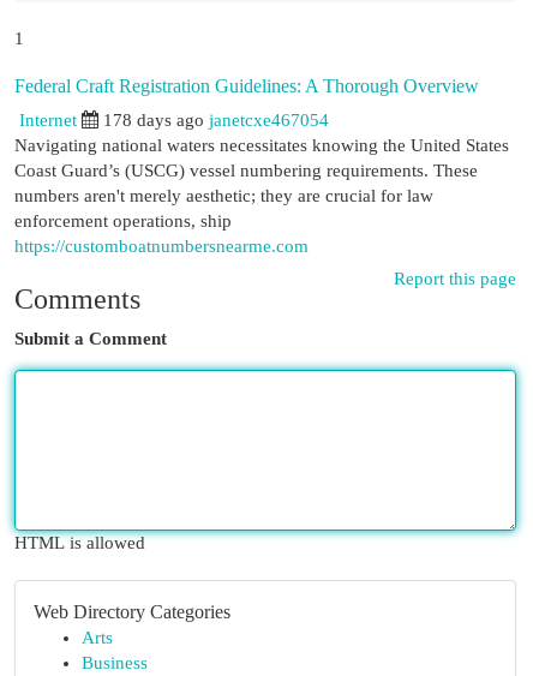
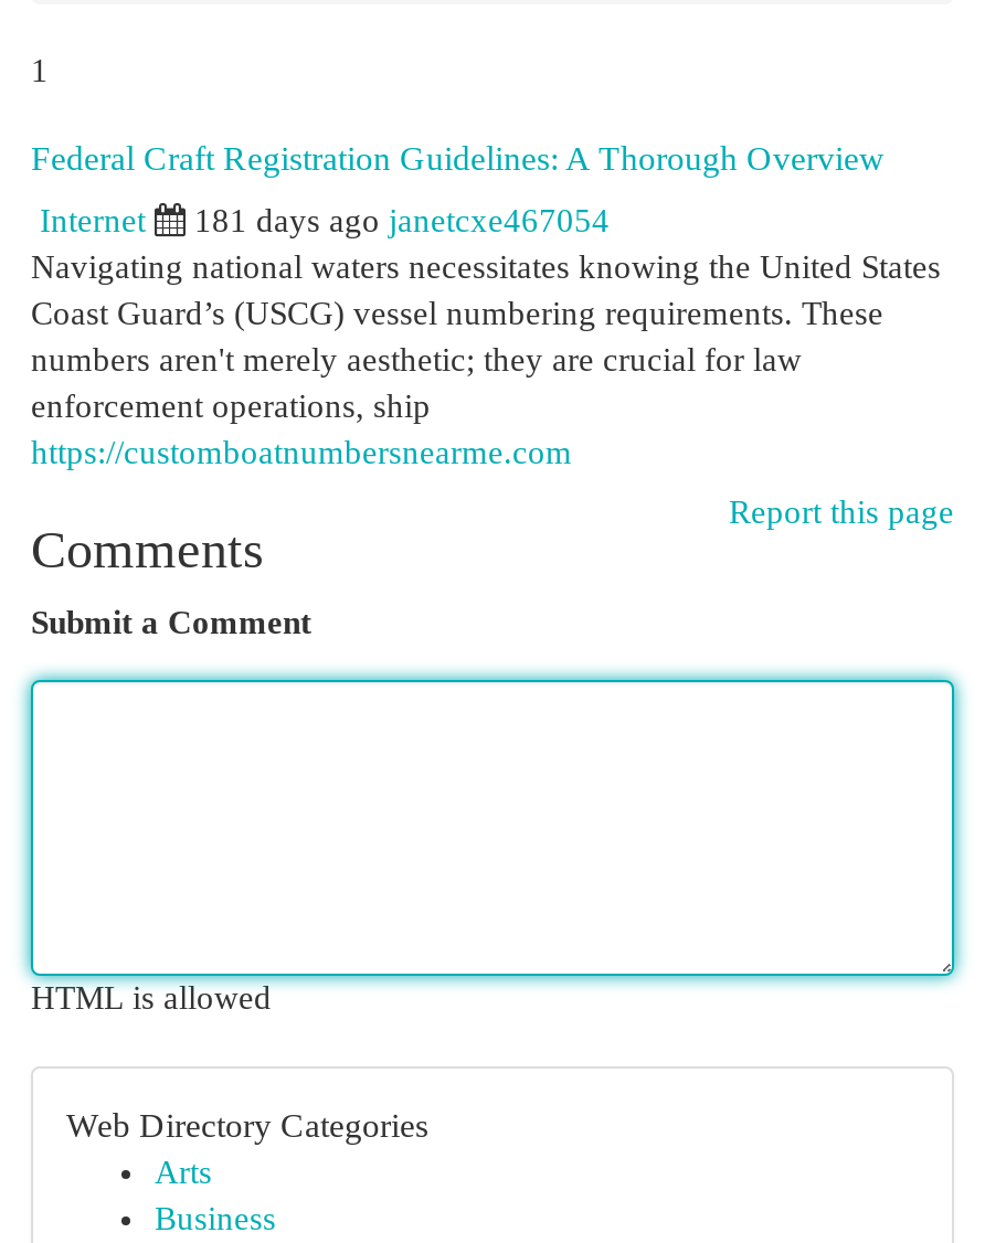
- 178 days ago janetcxe467054
+ 181 days ago janetcxe467054
